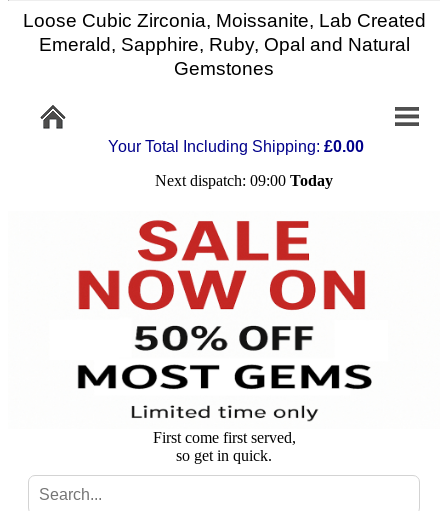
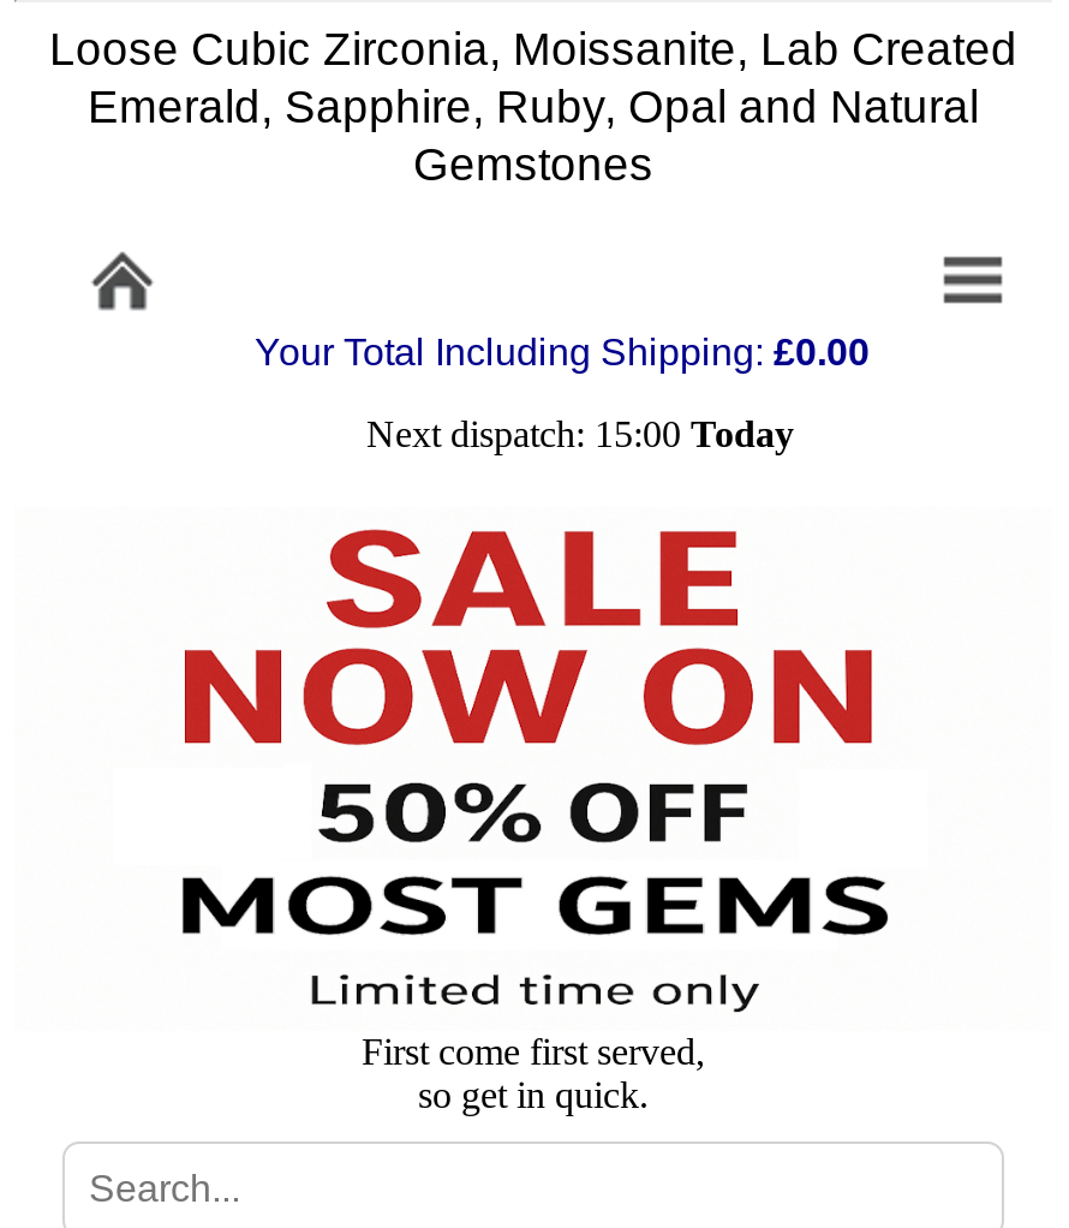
- Next dispatch: 09:00 Today
+ Next dispatch: 15:00 Today
